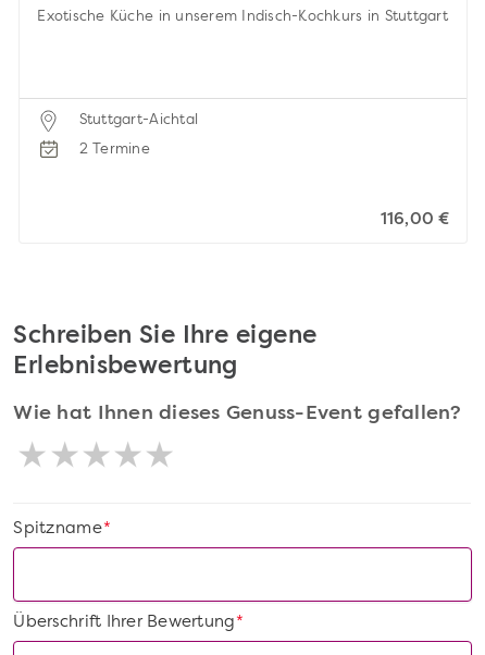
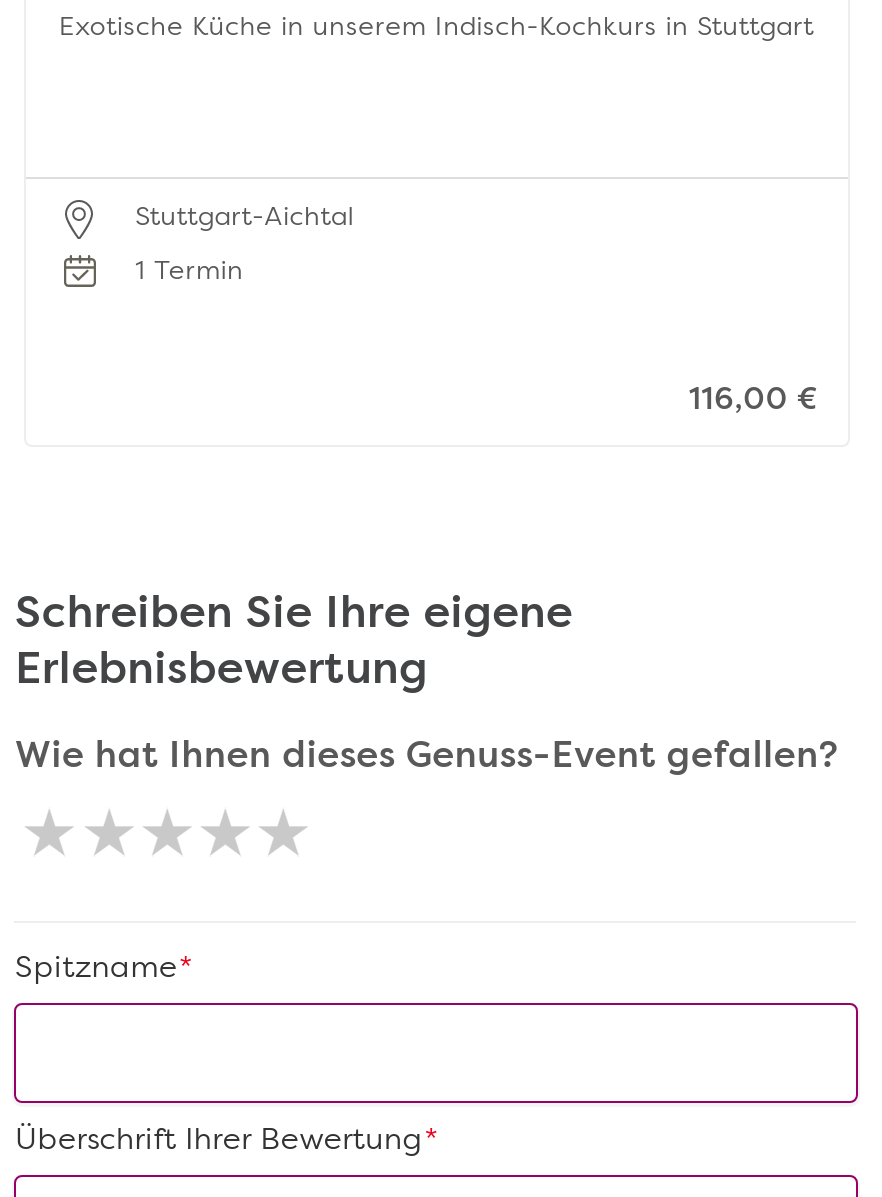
- 2 Termine
+ 1 Termin
